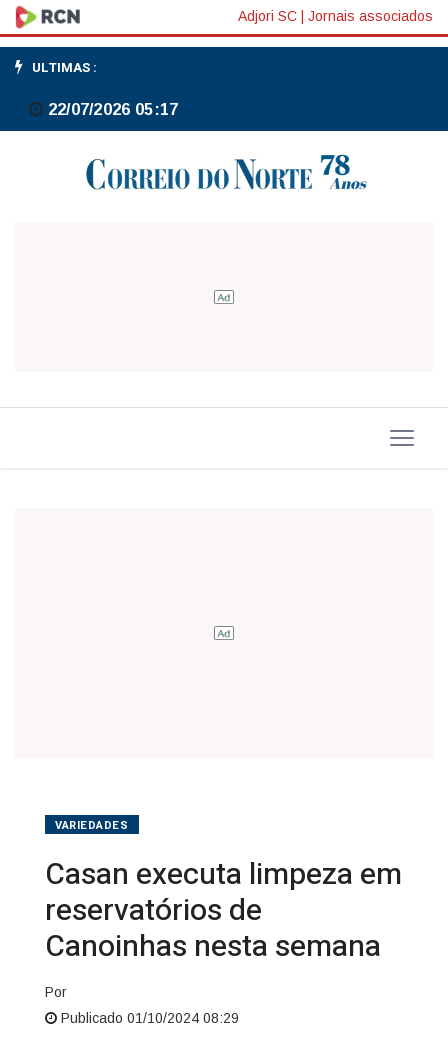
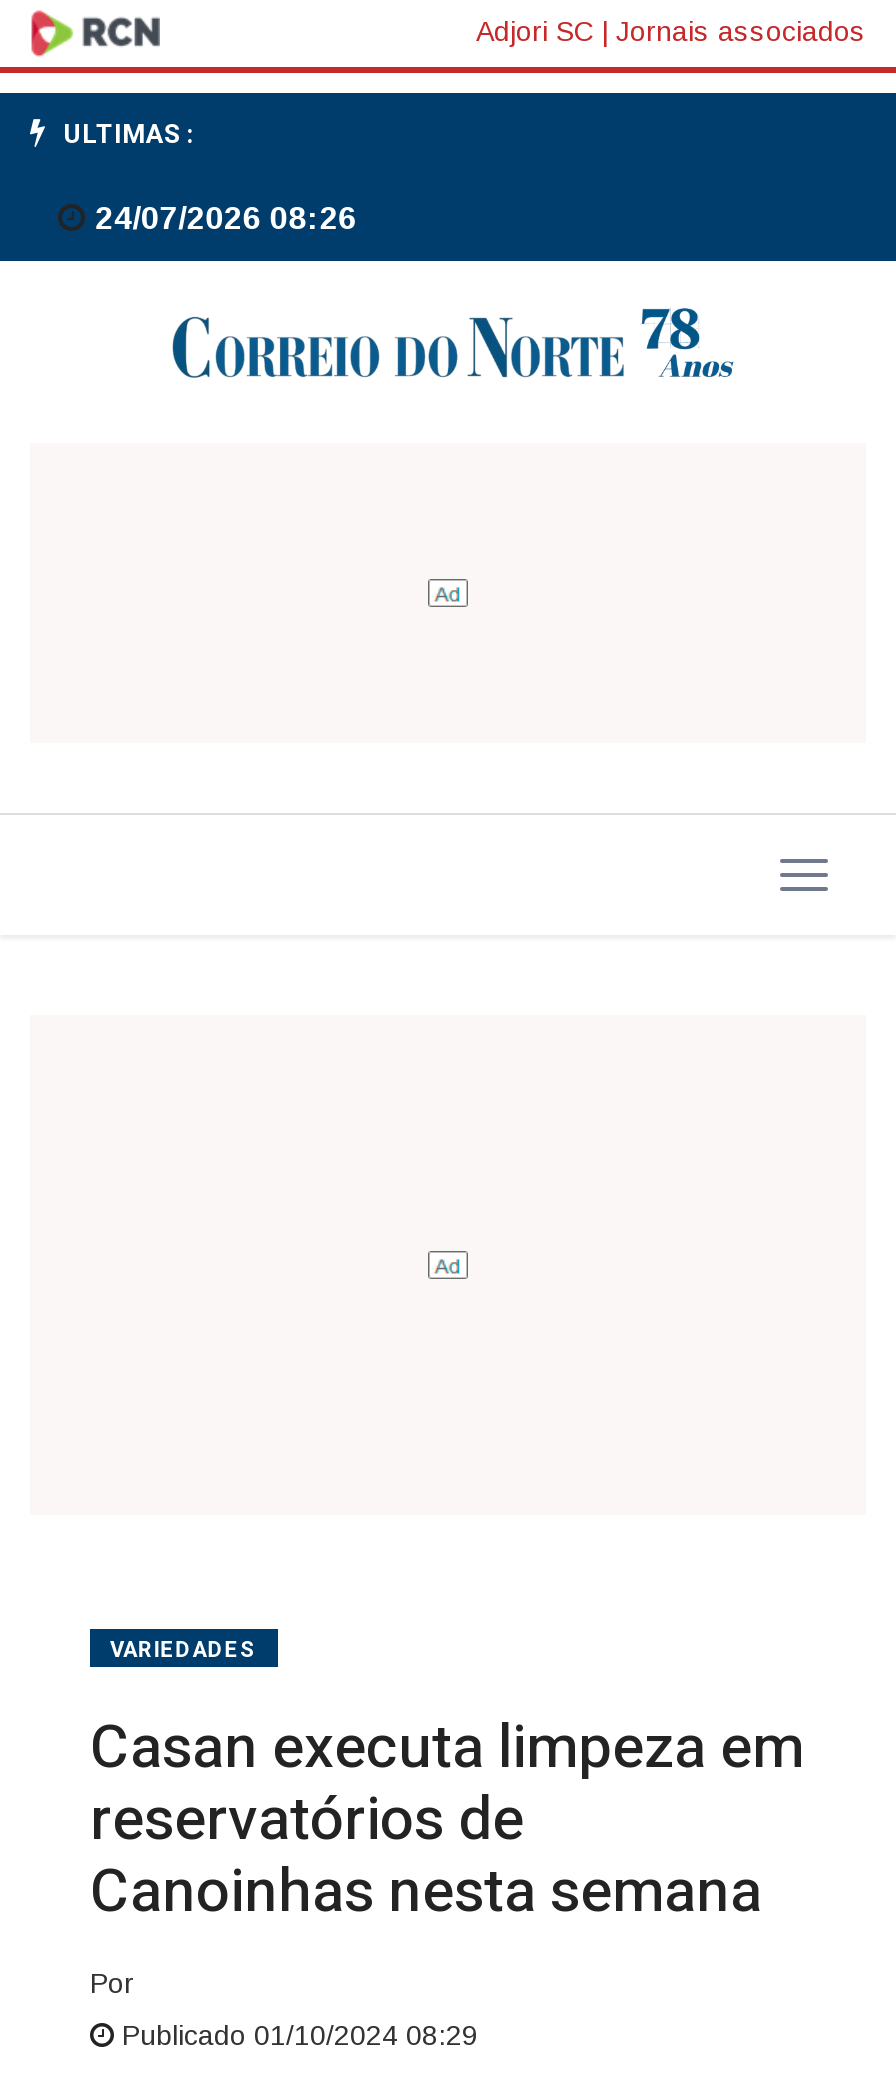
- 22/07/2026 05:17
+ 24/07/2026 08:26
